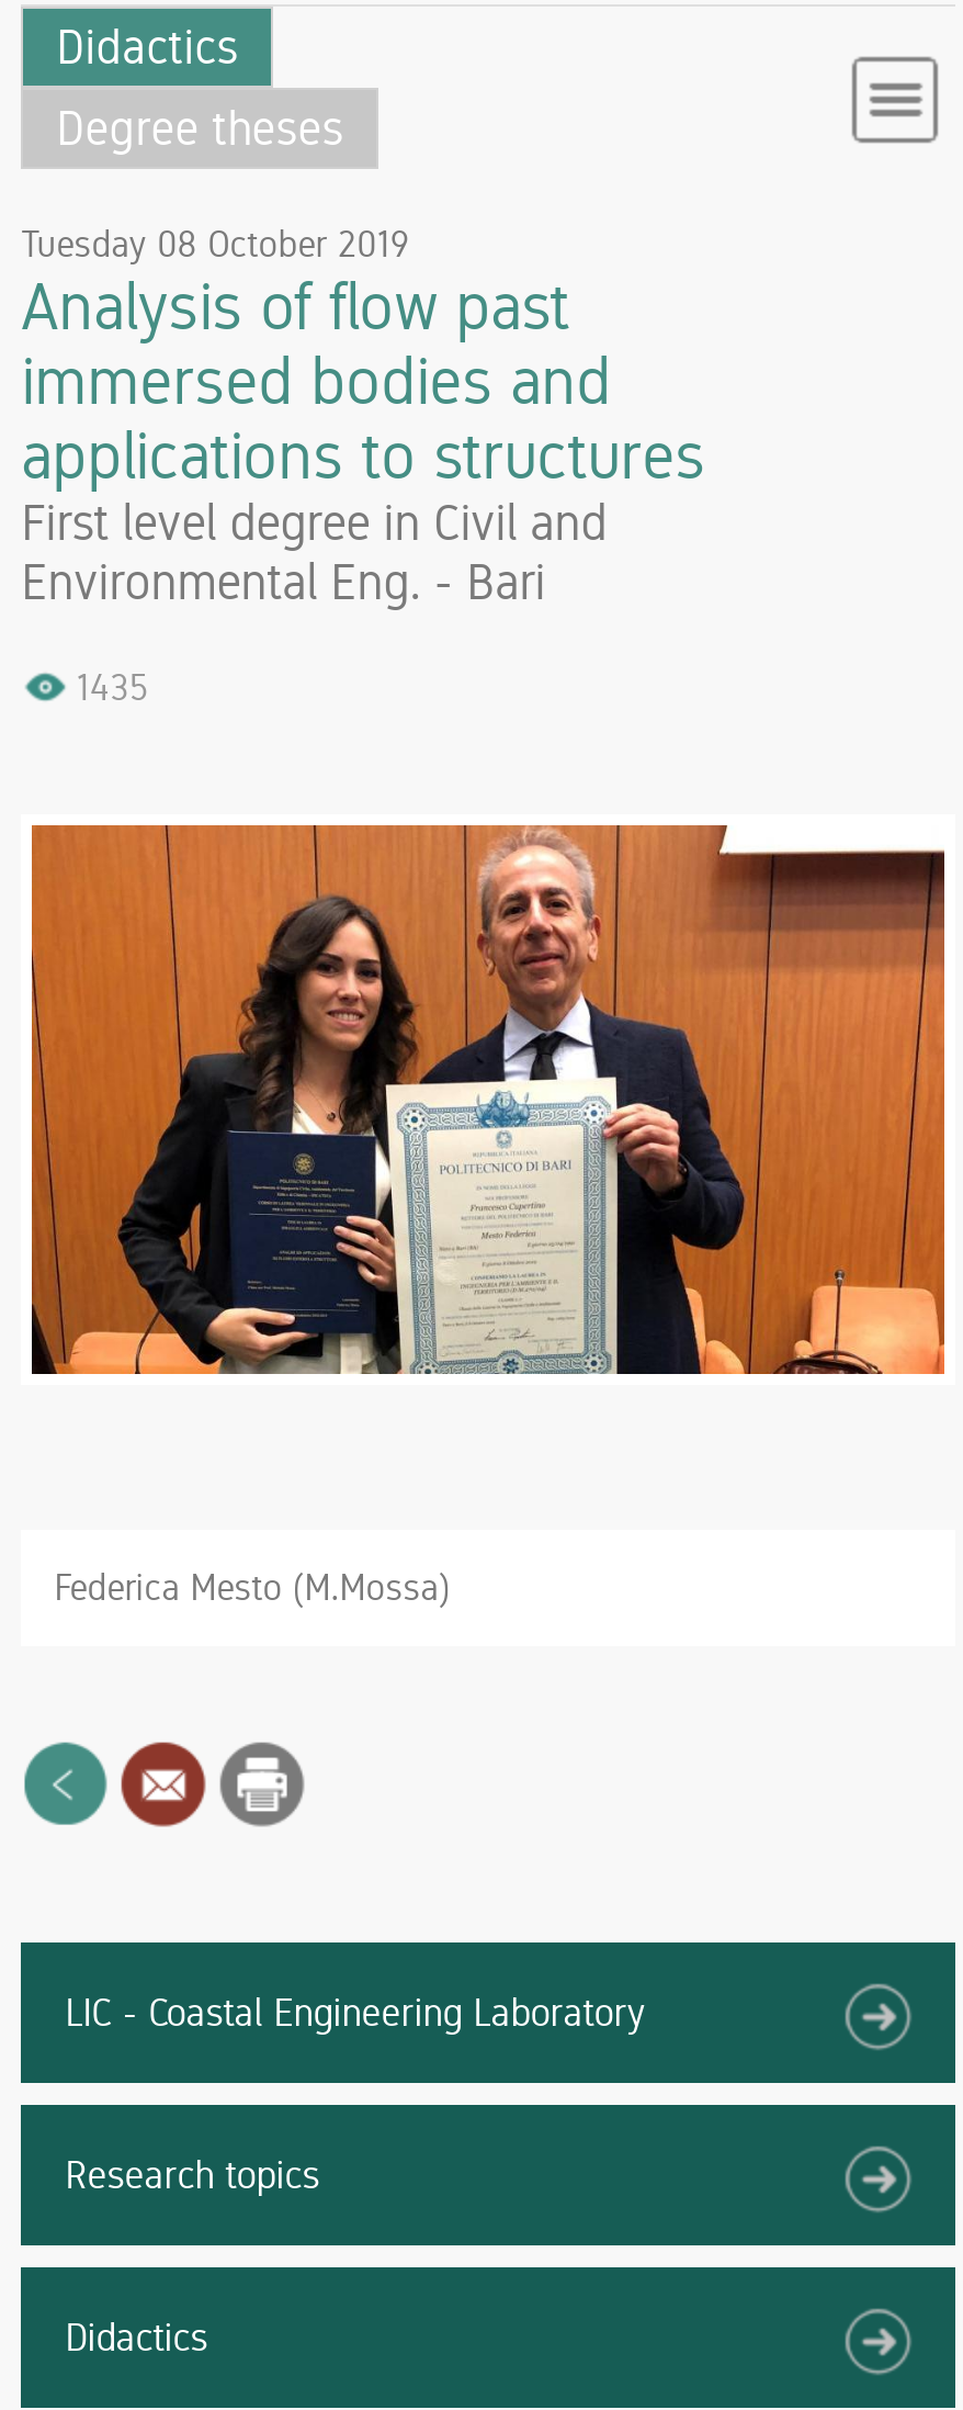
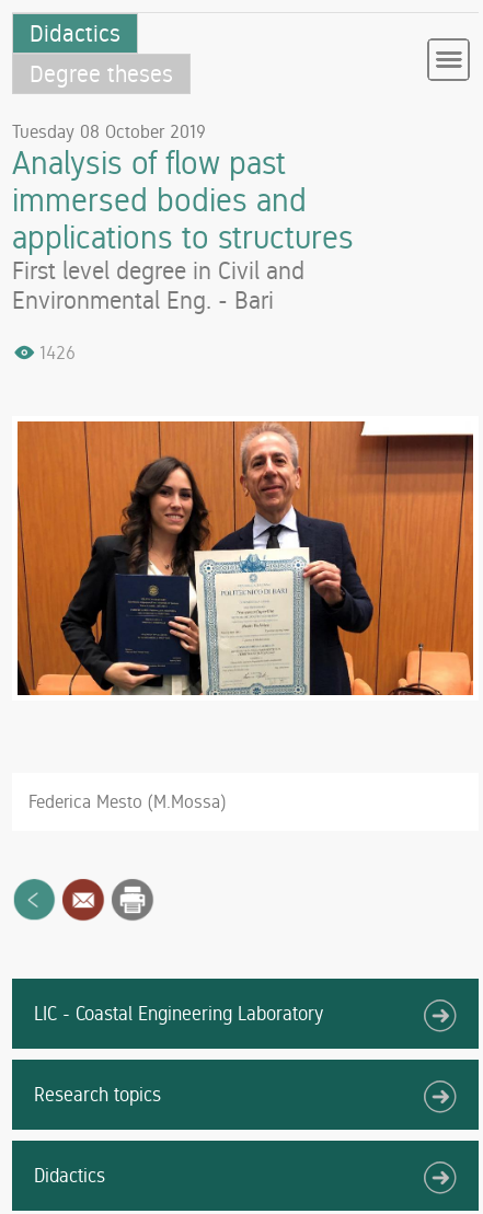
- 1435
+ 1426
